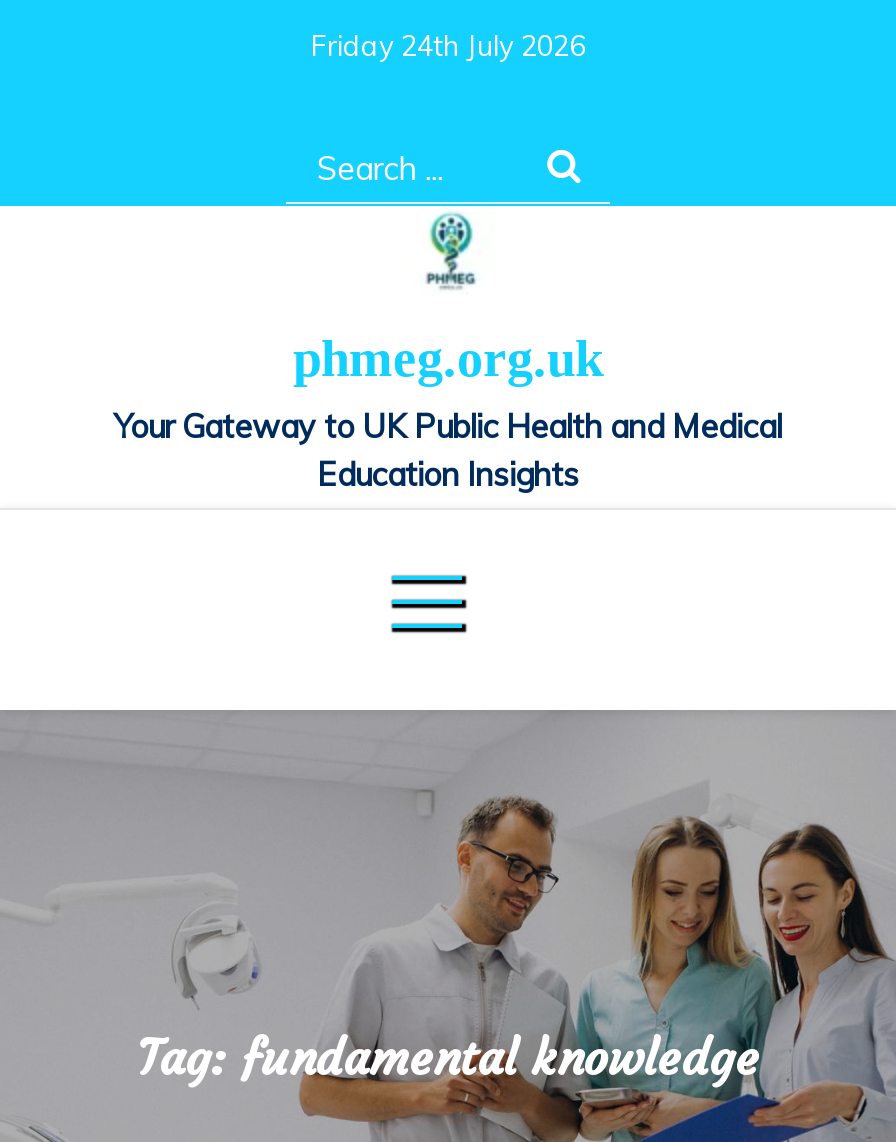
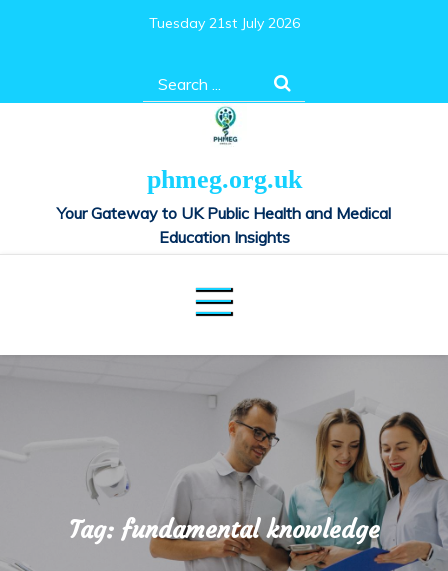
- Friday 24th July 2026
+ Tuesday 21st July 2026
